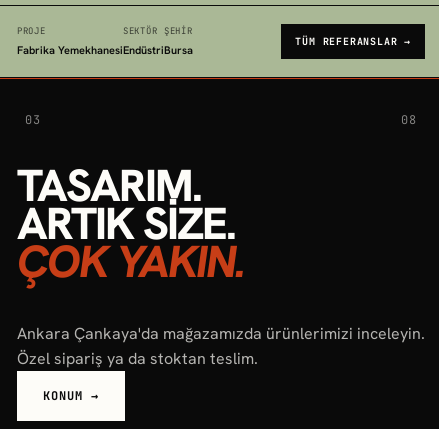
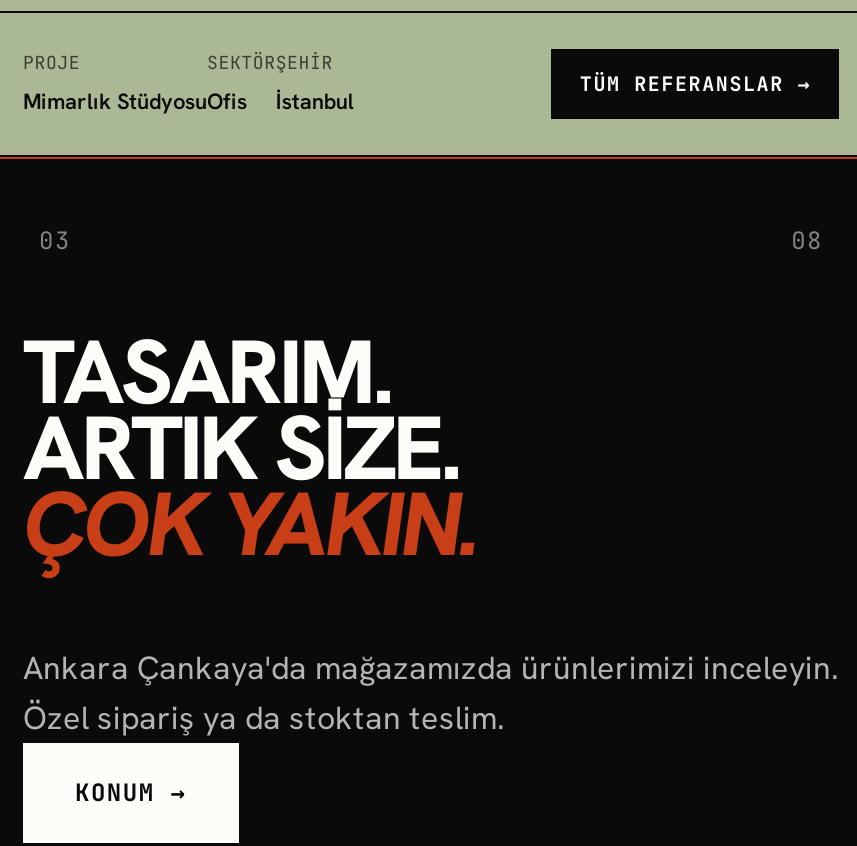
- Fabrika Yemekhanesi
+ Mimarlık Stüdyosu

- Endüstri
+ Ofis

- Bursa
+ İstanbul
